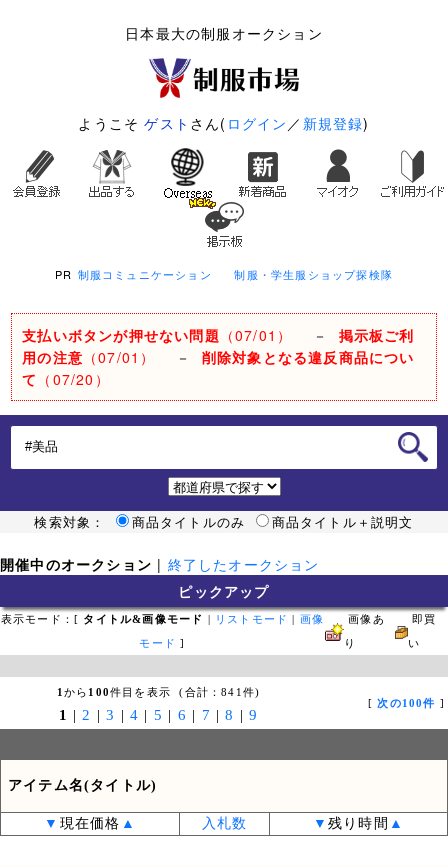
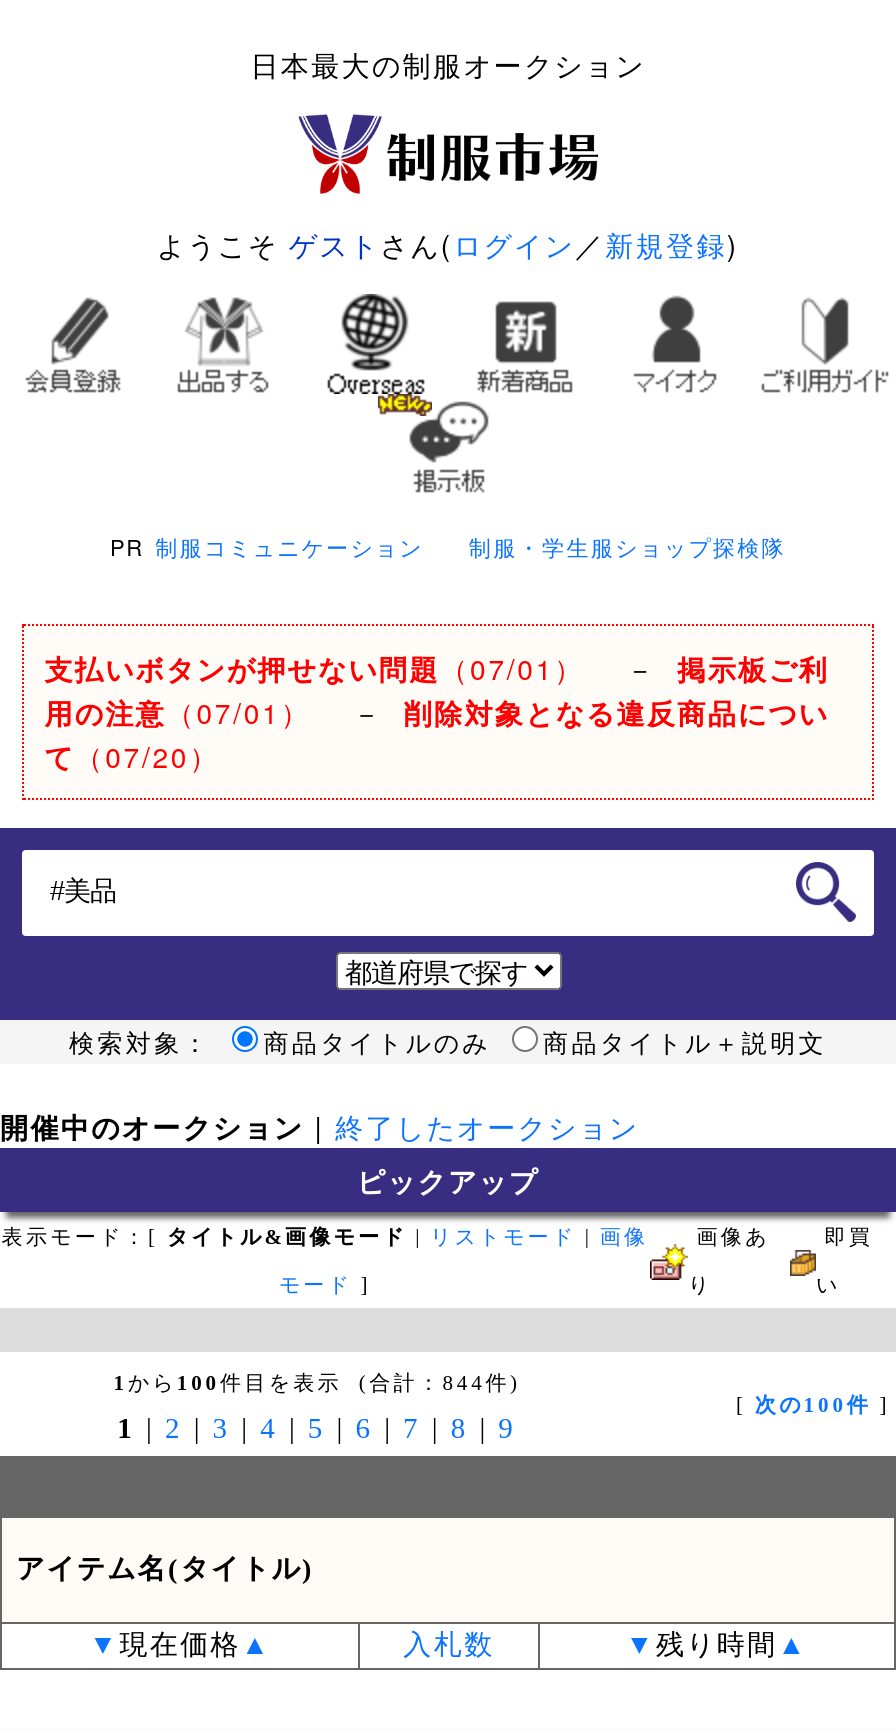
- 1から100件目を表示 (合計：841件)
+ 1から100件目を表示 (合計：844件)
